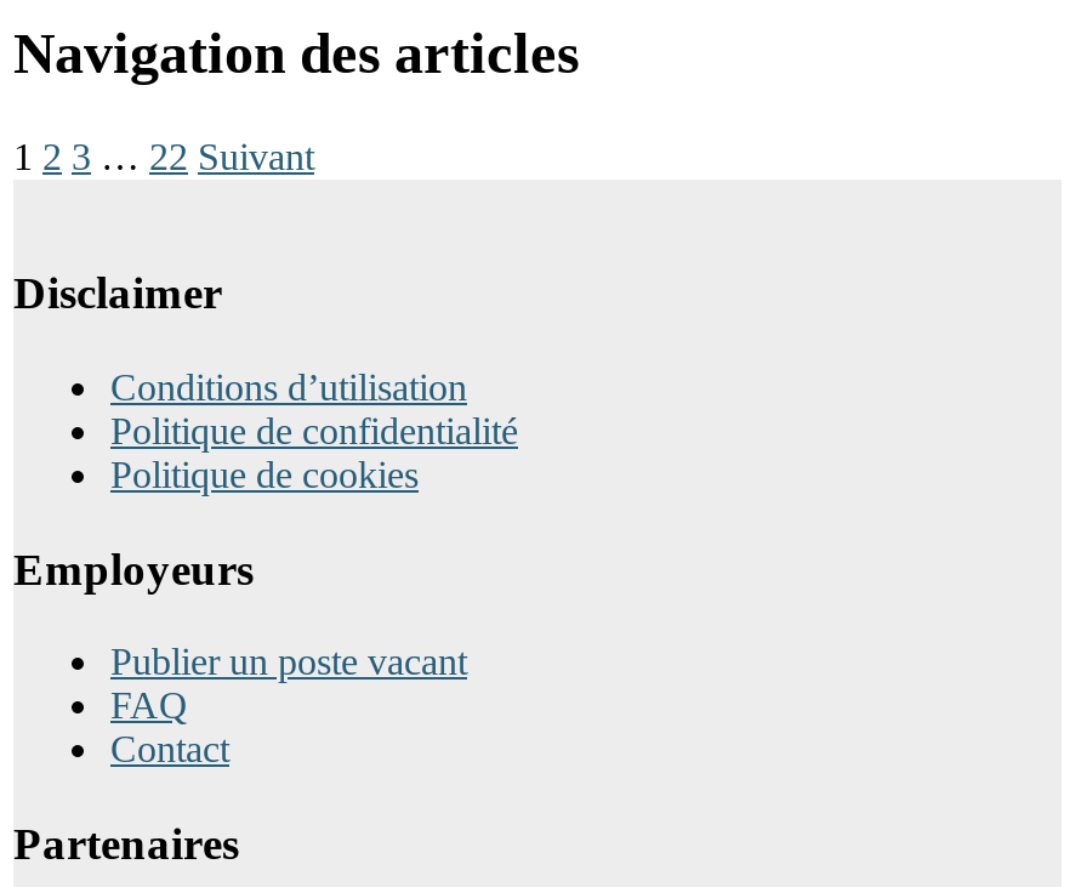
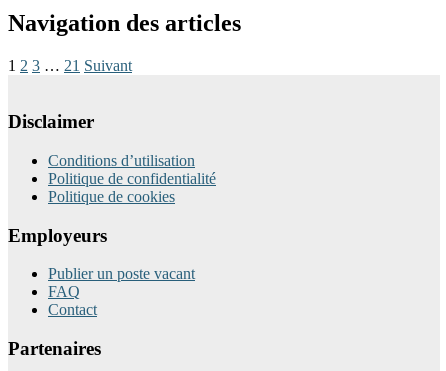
- 1 2 3 … 22 Suivant
+ 1 2 3 … 21 Suivant
